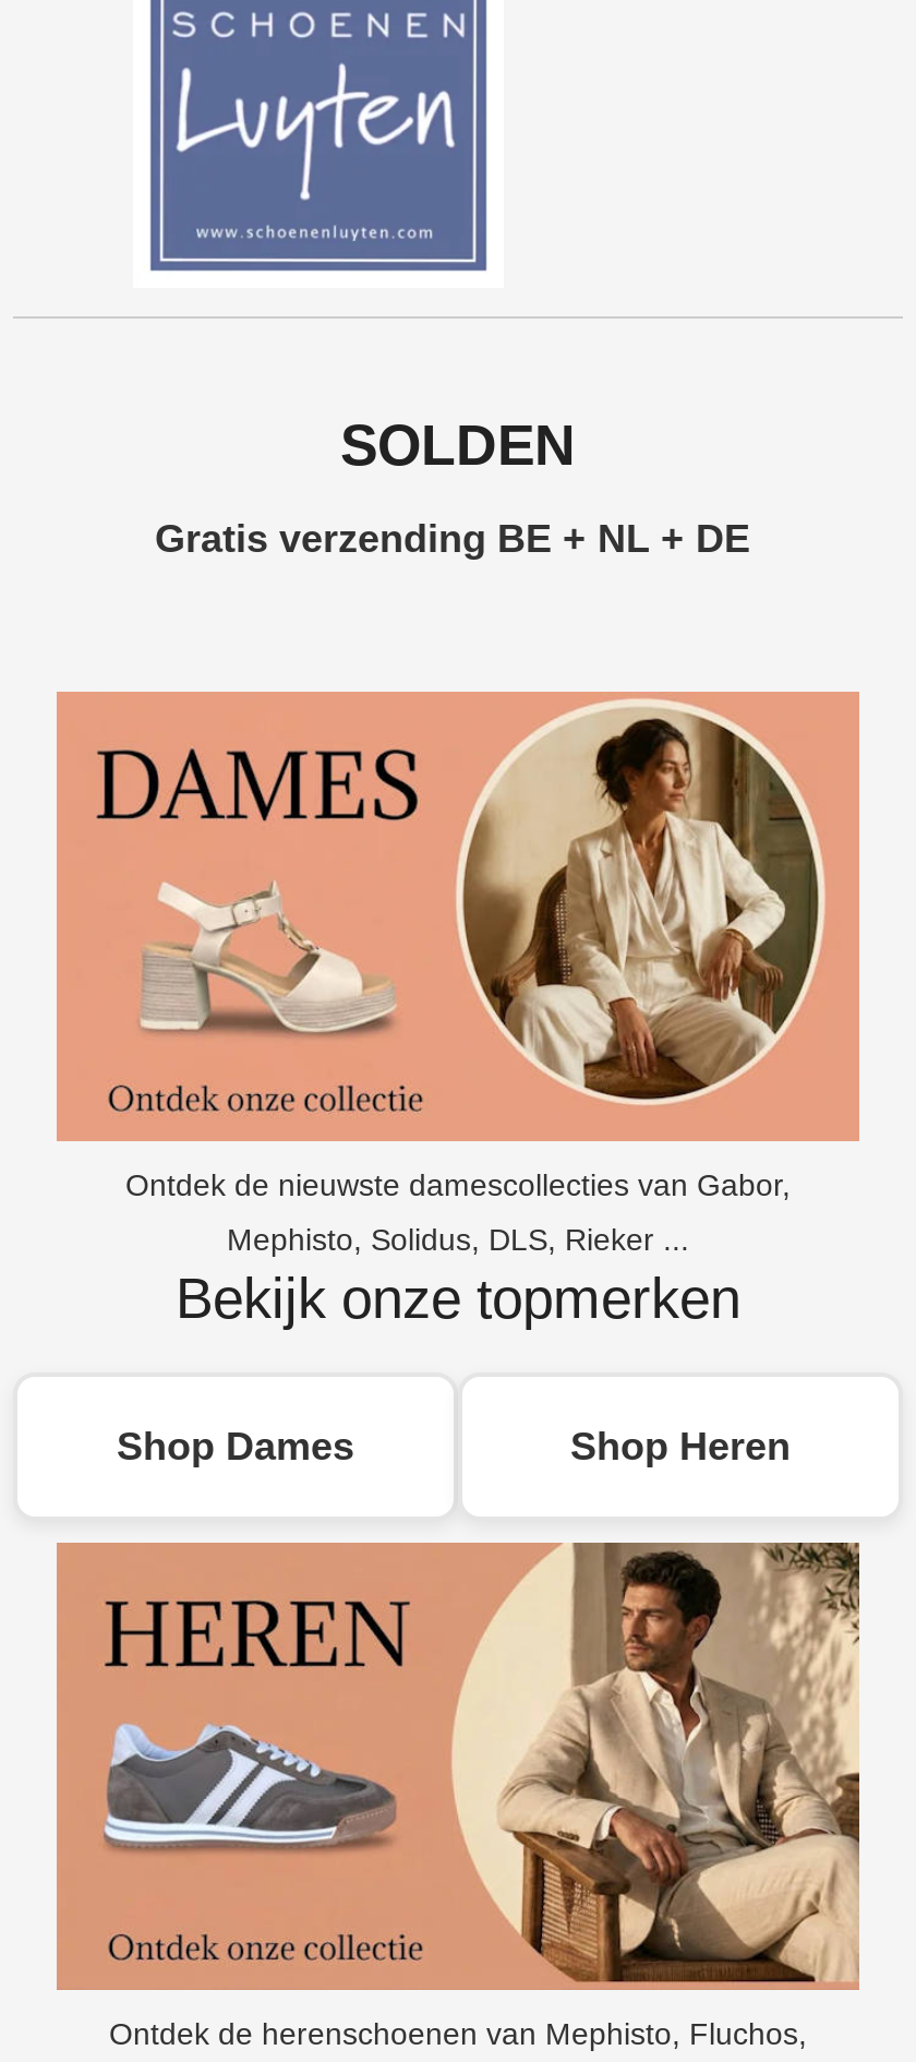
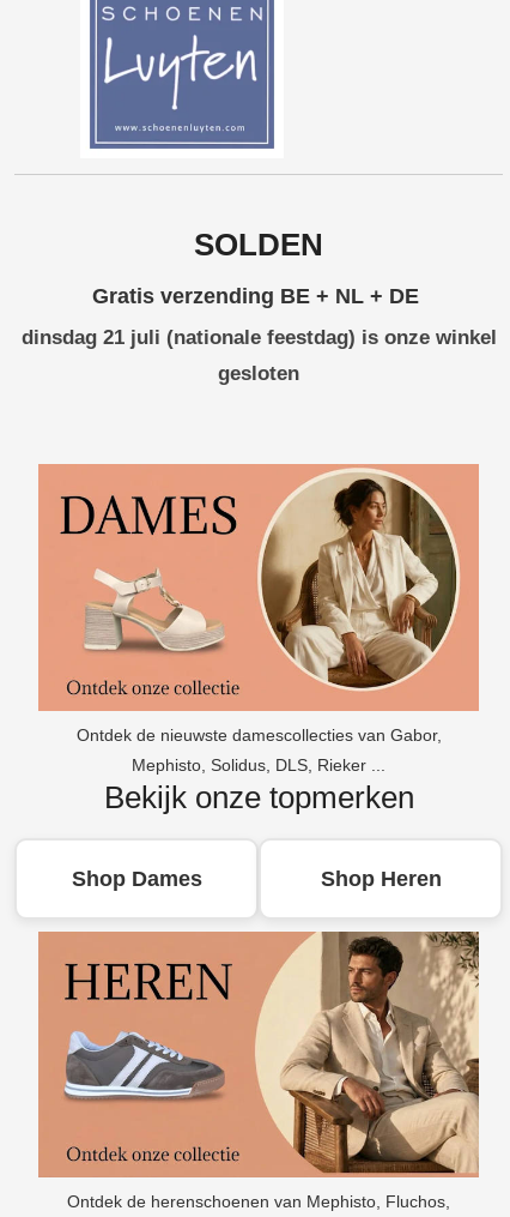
+ dinsdag 21 juli (nationale feestdag) is onze winkel
+ gesloten
